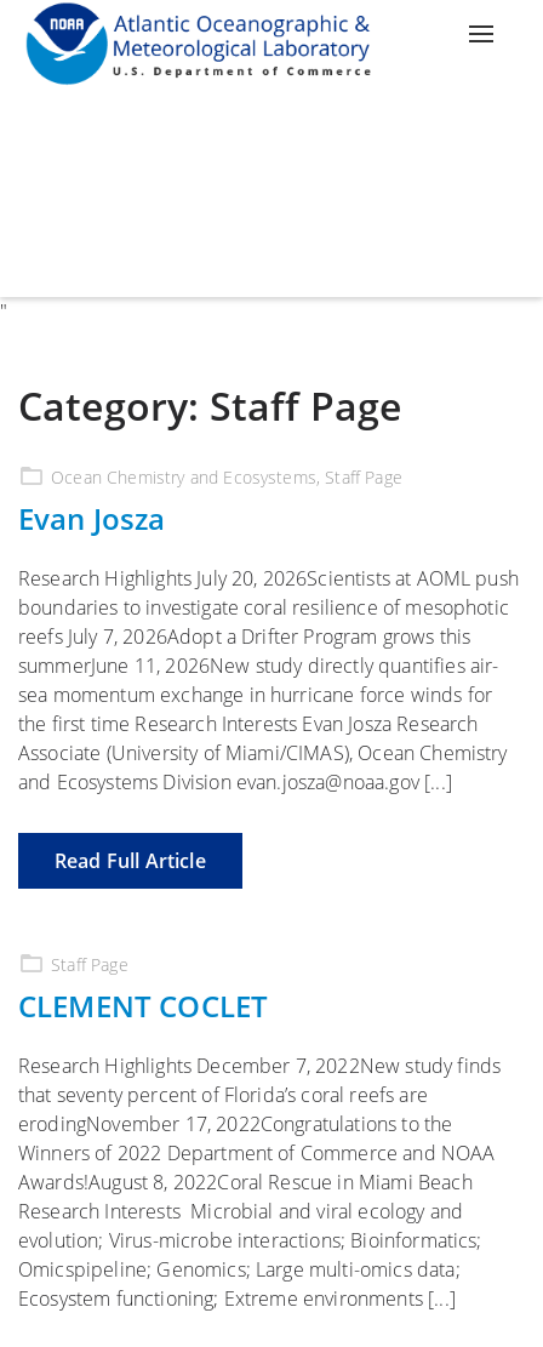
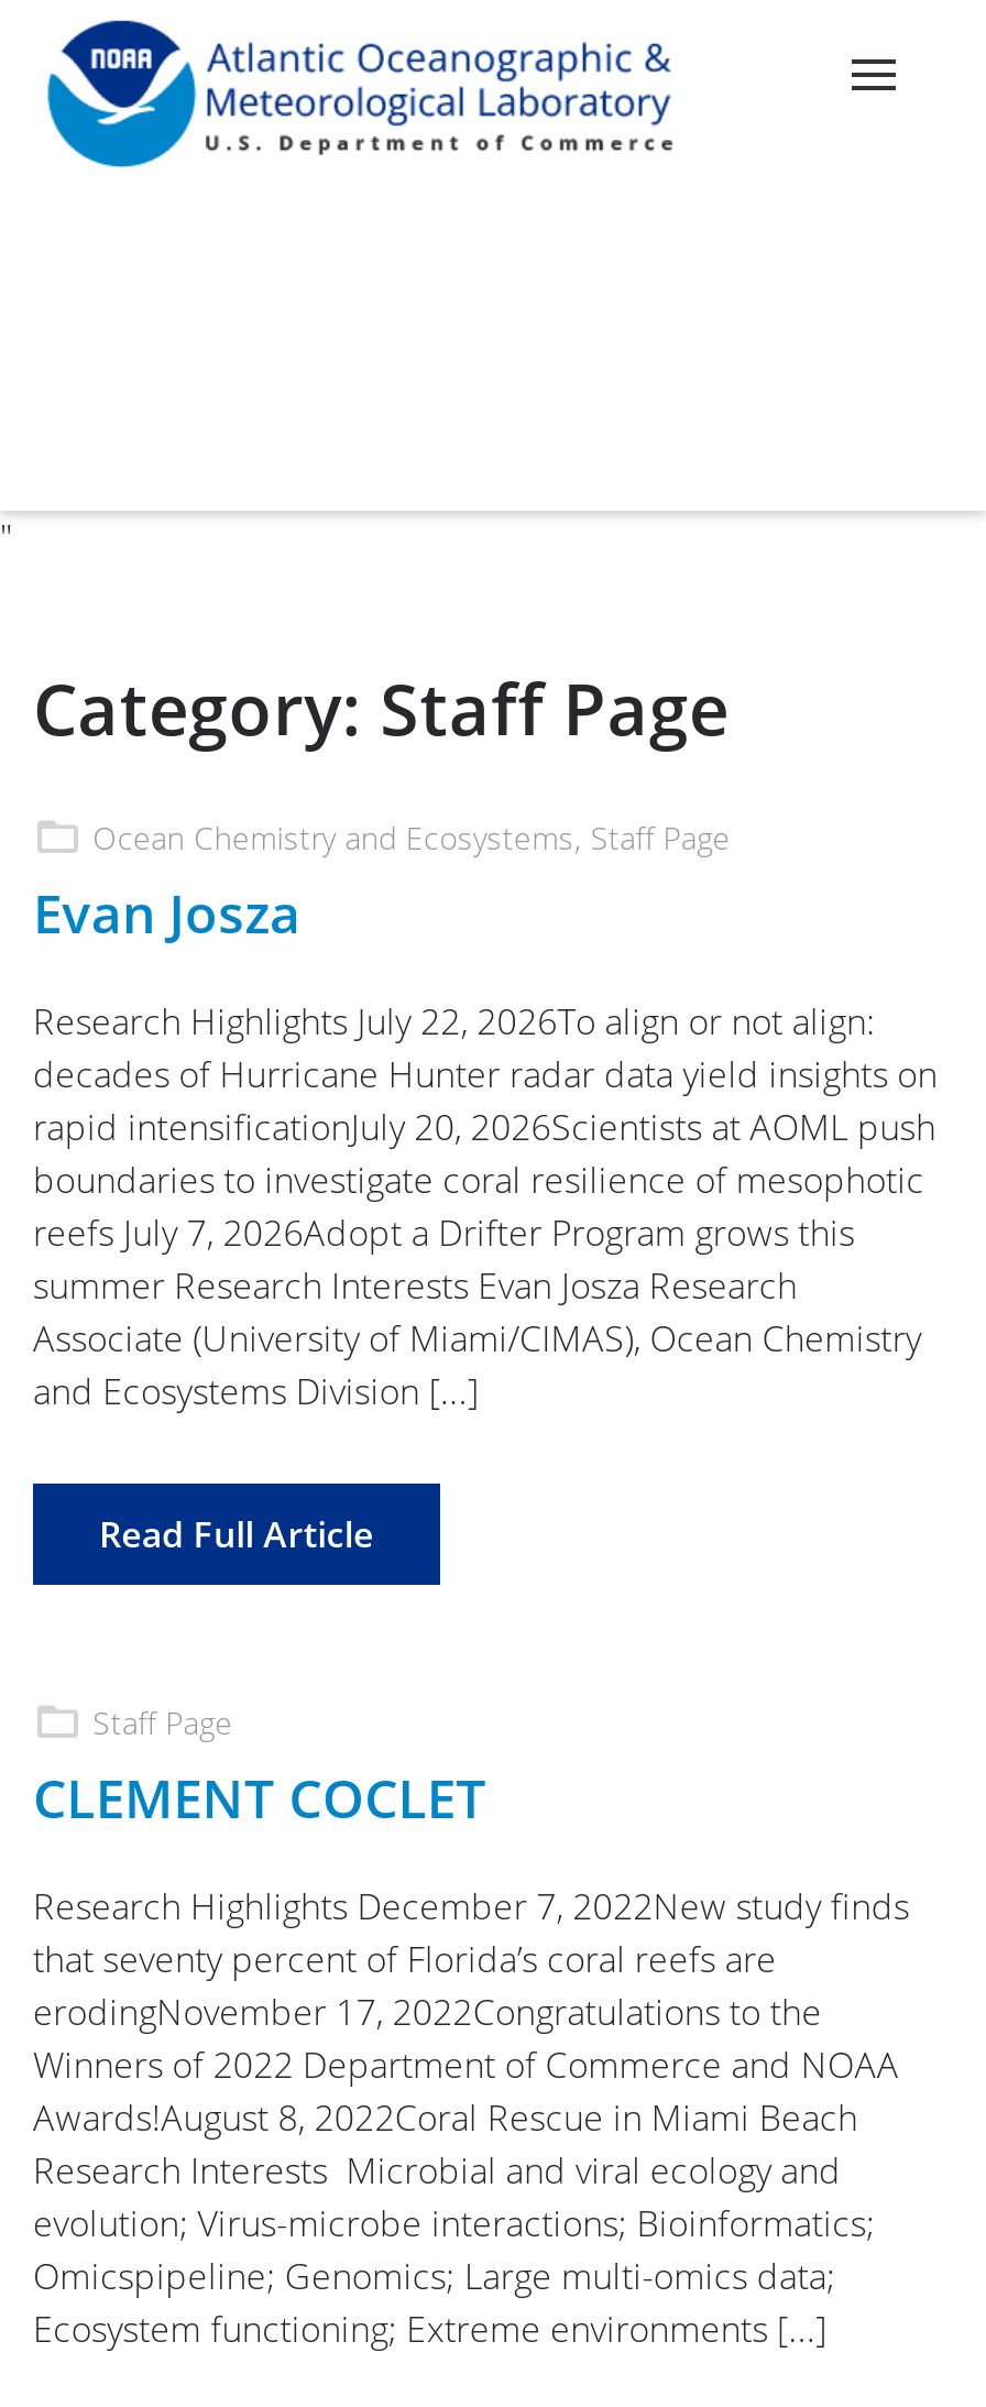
- Research Highlights July 20, 2026Scientists at AOML push
+ Research Highlights July 22, 2026To align or not align:
+ decades of Hurricane Hunter radar data yield insights on
+ rapid intensificationJuly 20, 2026Scientists at AOML push

moved down: boundaries to investigate coral resilience of mesophotic | reefs July 7, 2026Adopt a Drifter Program grows this

- summerJune 11, 2026New study directly quantifies air-
- sea momentum exchange in hurricane force winds for
- the first time Research Interests Evan Josza Research
+ summer Research Interests Evan Josza Research

- and Ecosystems Division evan.josza@noaa.gov [...]
+ and Ecosystems Division [...]
